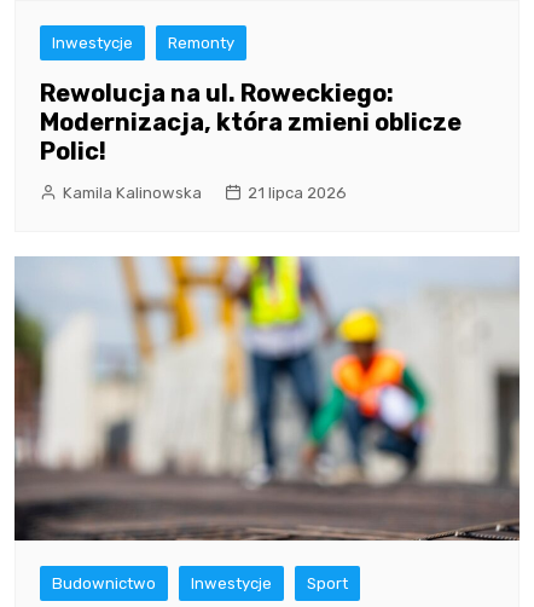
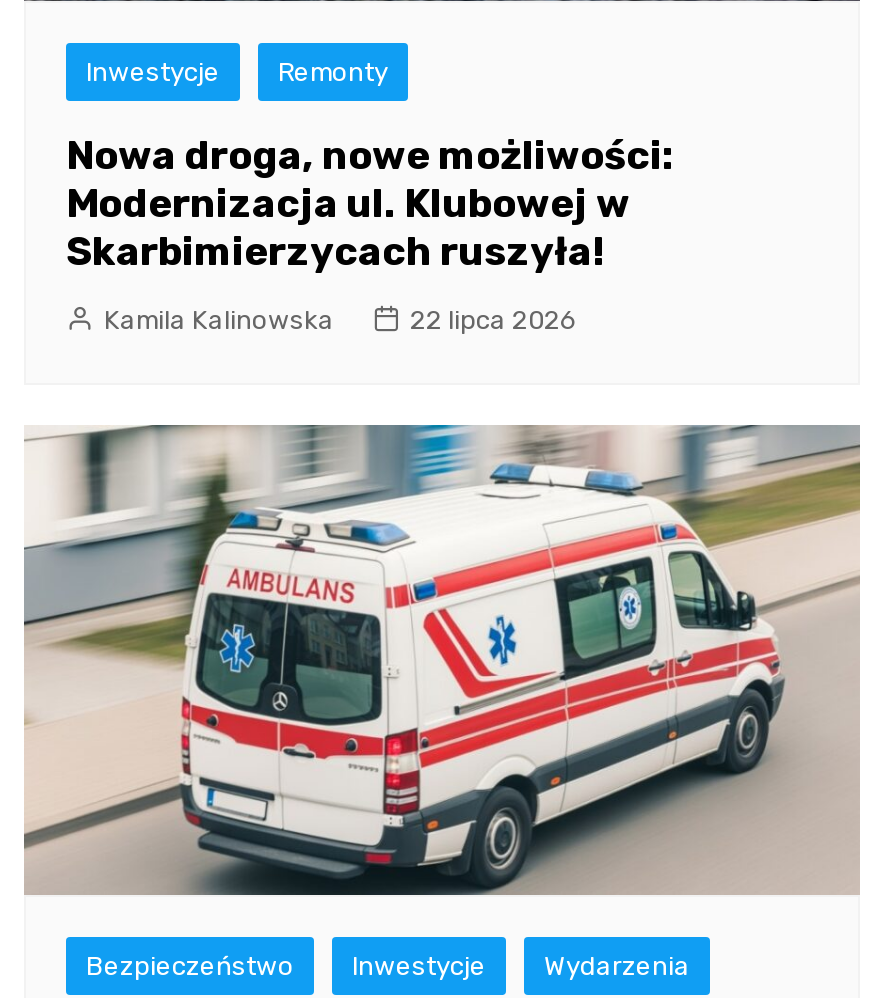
- Rewolucja na ul. Roweckiego:
- Modernizacja, która zmieni oblicze
- Polic!
+ Nowa droga, nowe możliwości:
+ Modernizacja ul. Klubowej w
+ Skarbimierzycach ruszyła!

- 21 lipca 2026
+ 22 lipca 2026

- [image]
- Budownictwo
+ [image]
+ Bezpieczeństwo

- Sport
+ Wydarzenia
